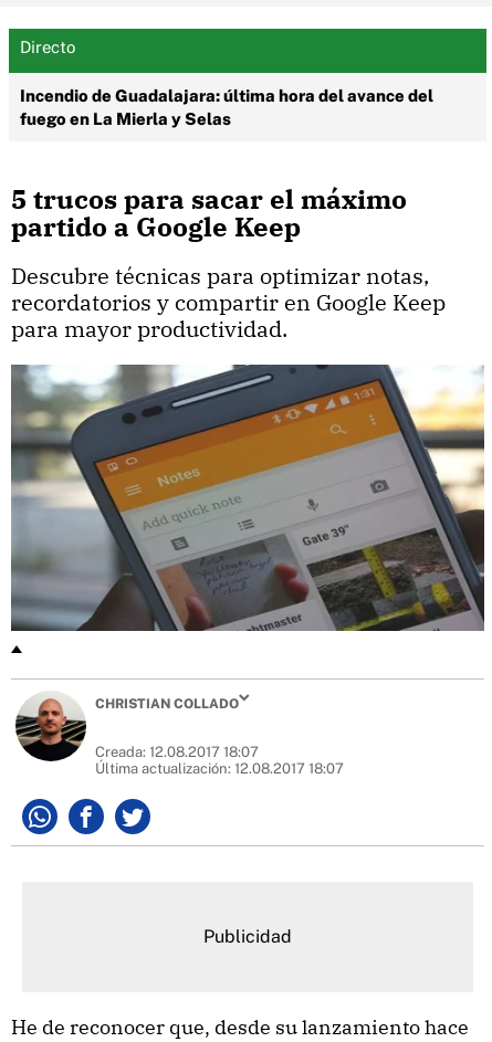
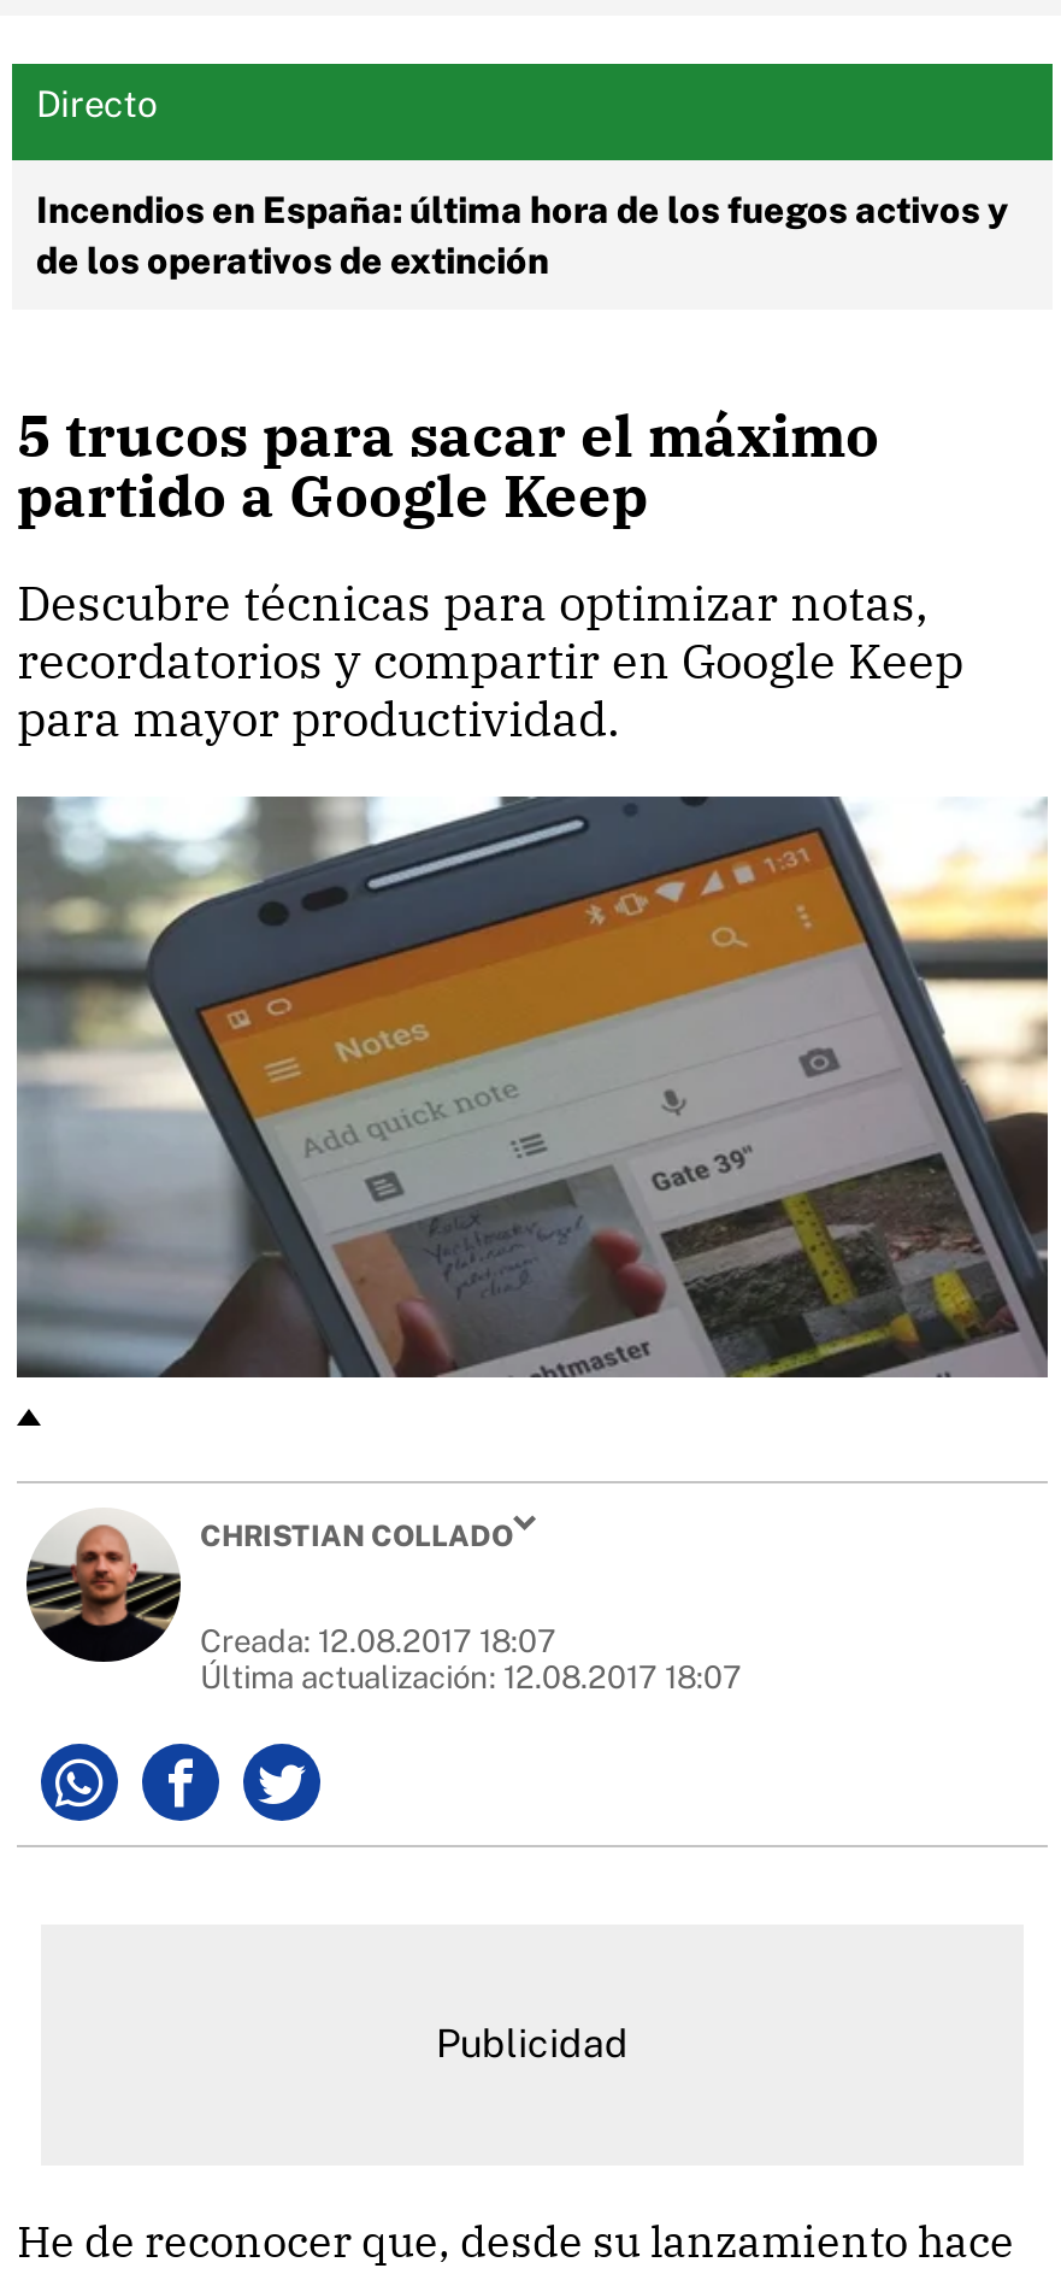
- Incendio de Guadalajara: última hora del avance del
- fuego en La Mierla y Selas
+ Incendios en España: última hora de los fuegos activos y
+ de los operativos de extinción
